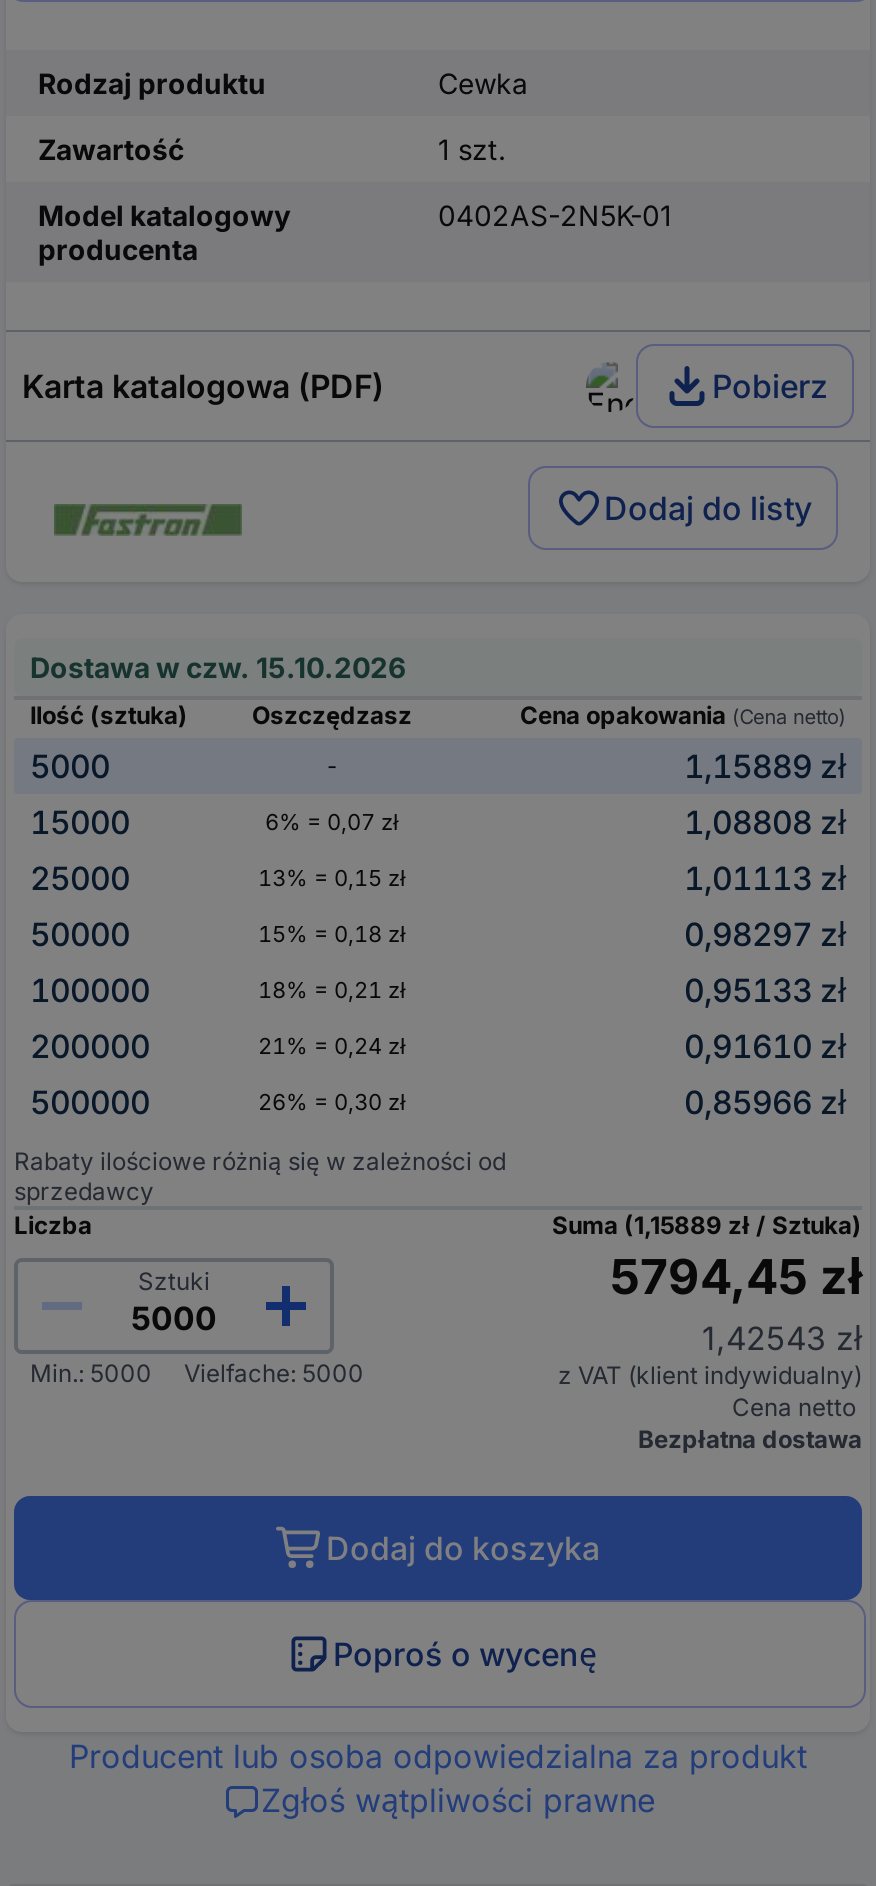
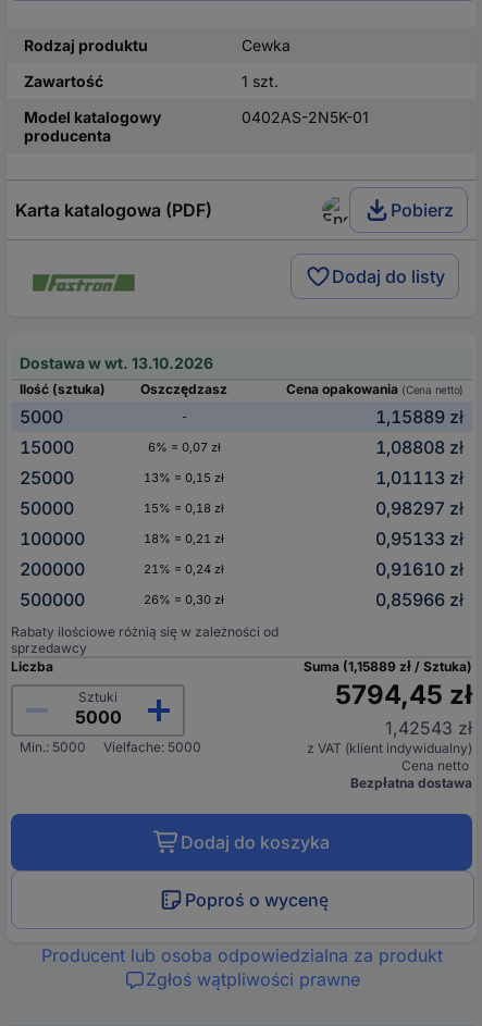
- Dostawa w czw. 15.10.2026
+ Dostawa w wt. 13.10.2026
